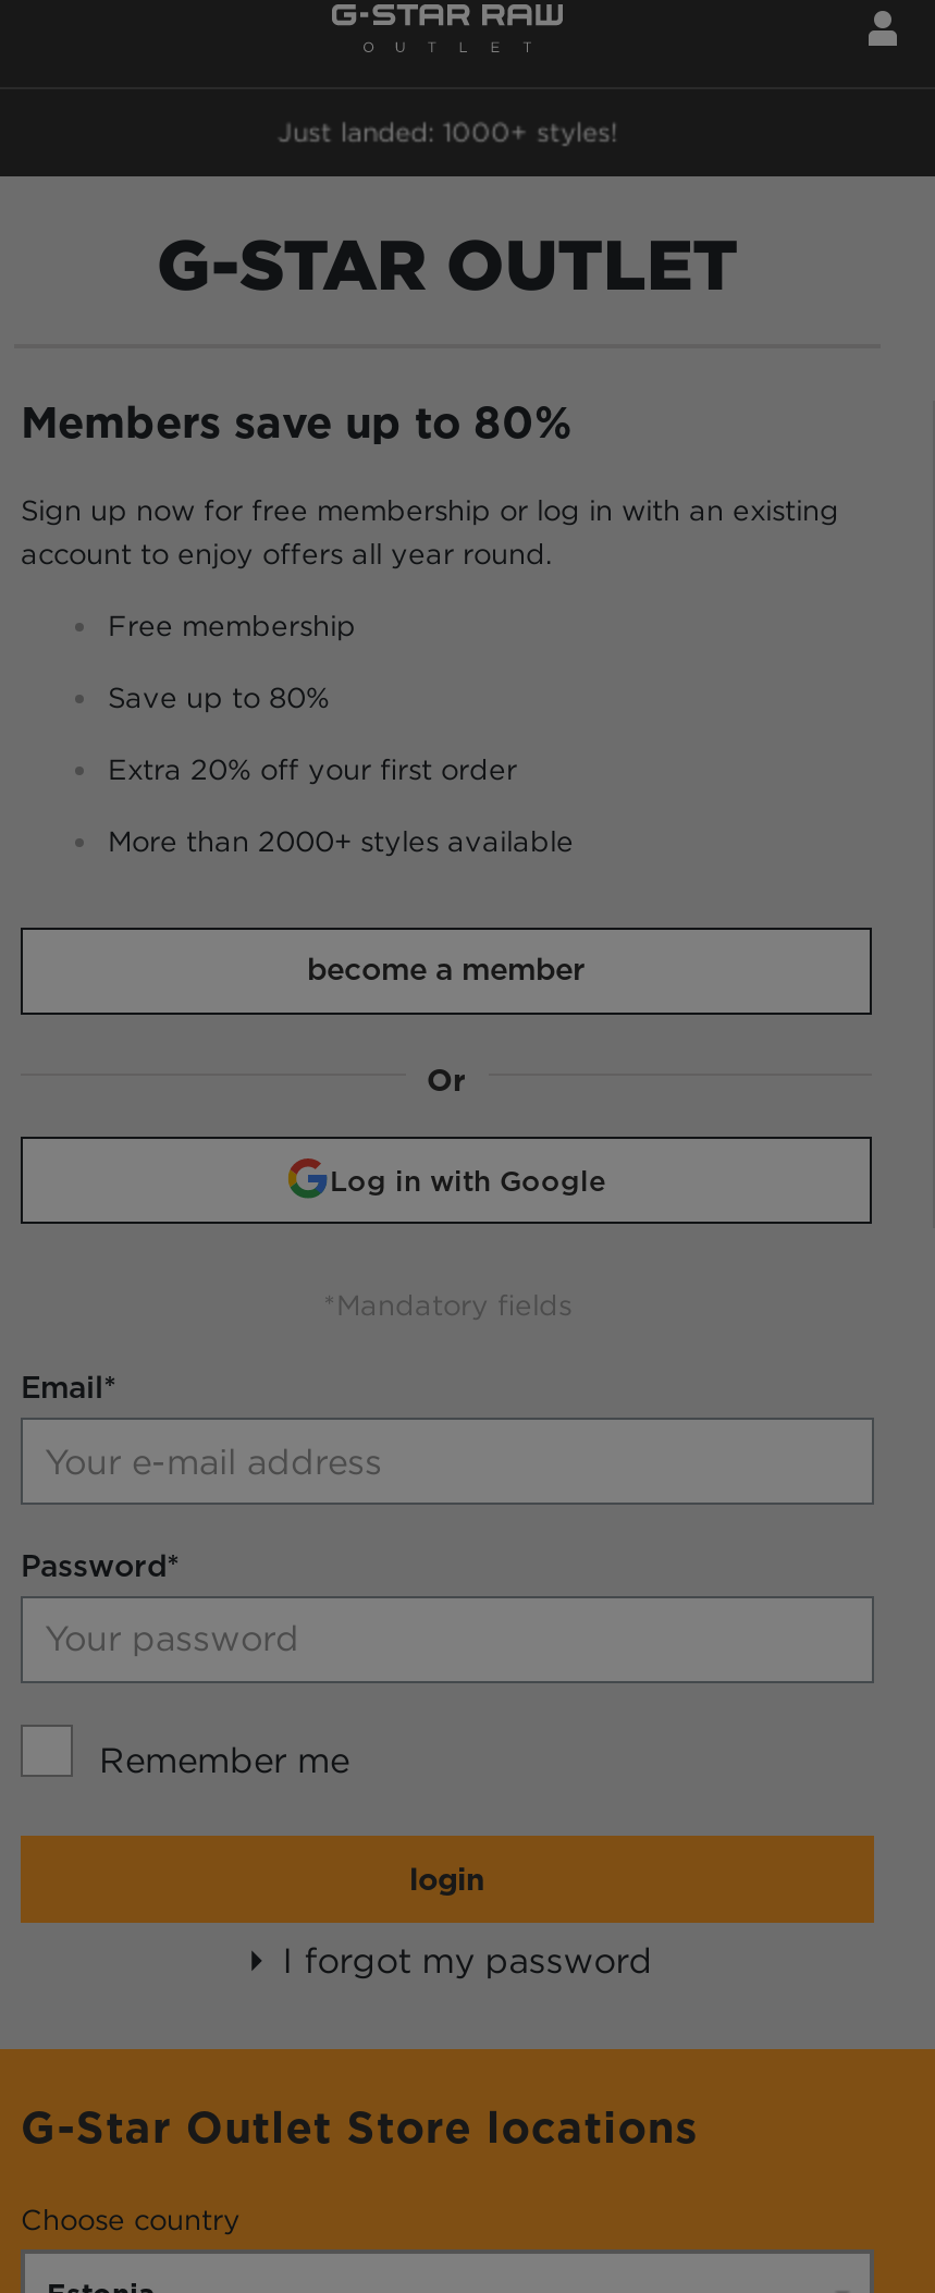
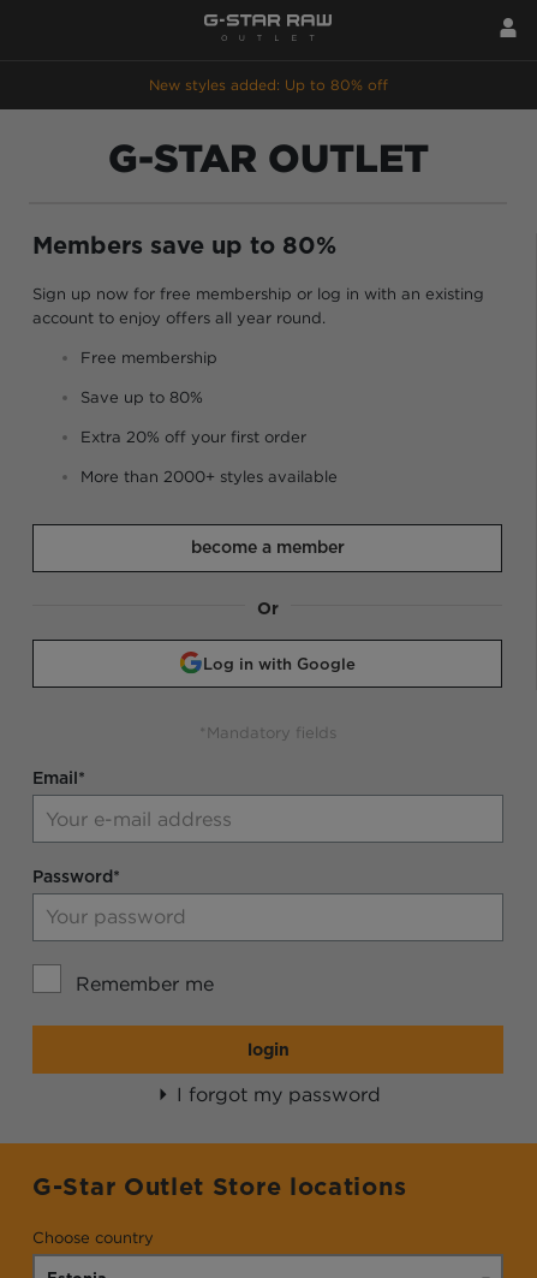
- Just landed: 1000+ styles!
+ New styles added: Up to 80% off
